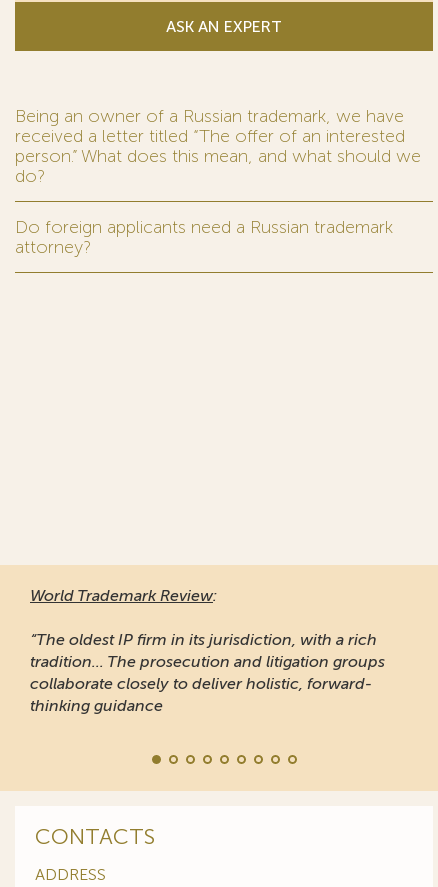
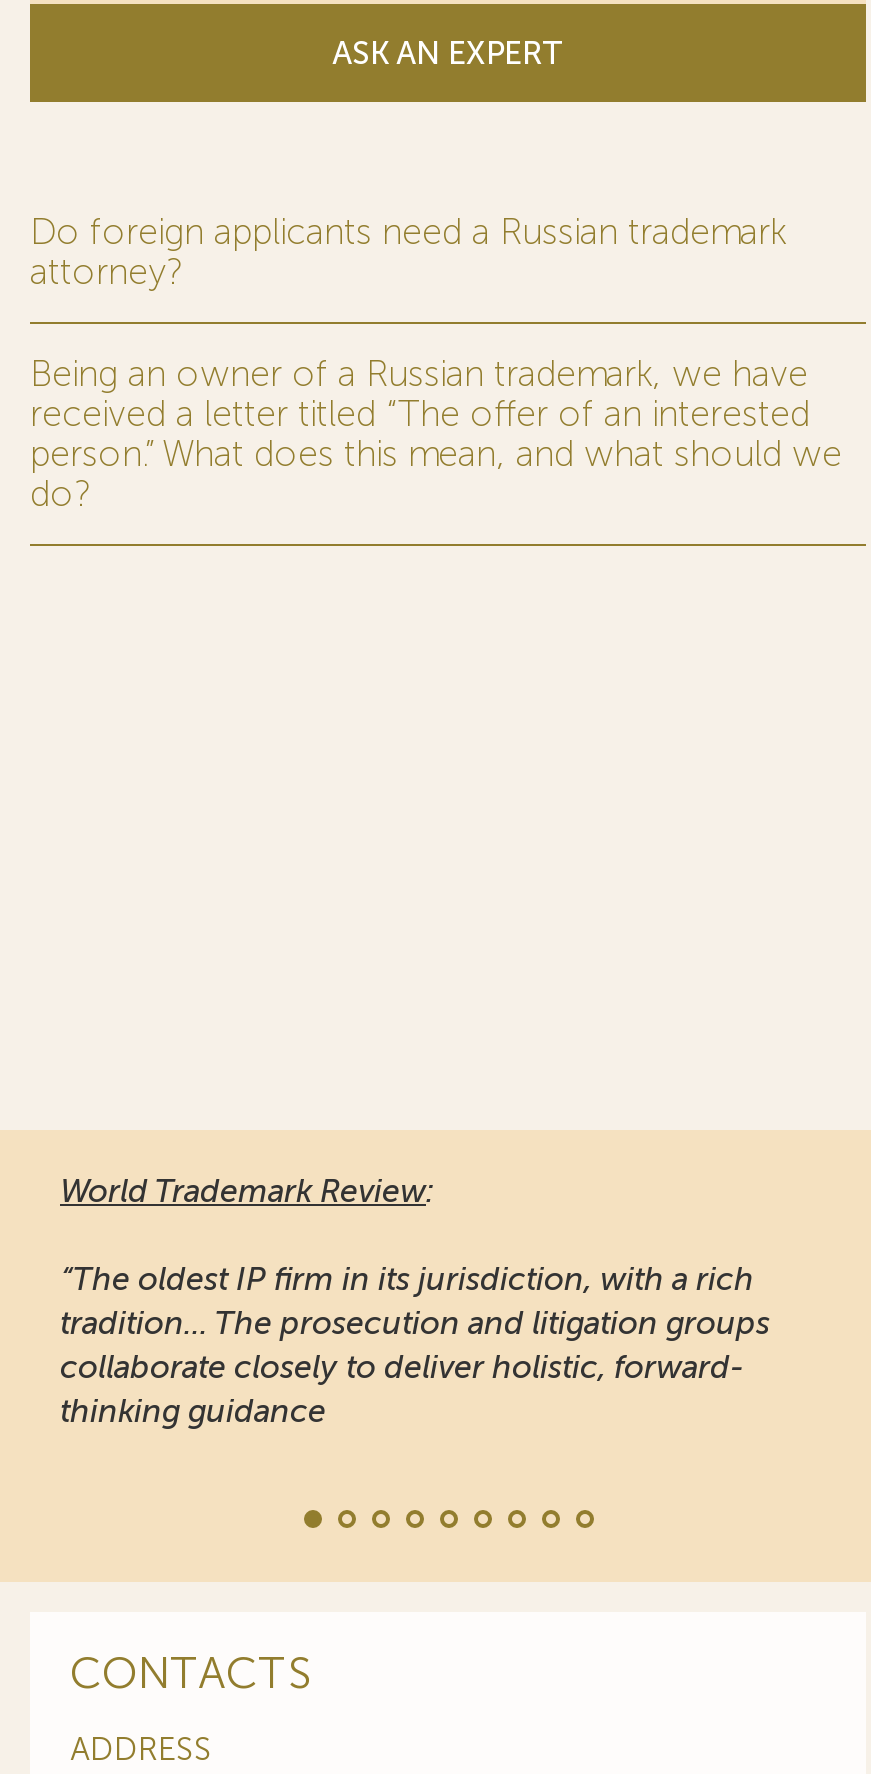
moved down: Being an owner of a Russian trademark, we have | received a letter titled “The offer of an interested | person.” What does this mean, and what should we | do?

moved up: Do foreign applicants need a Russian trademark | attorney?
